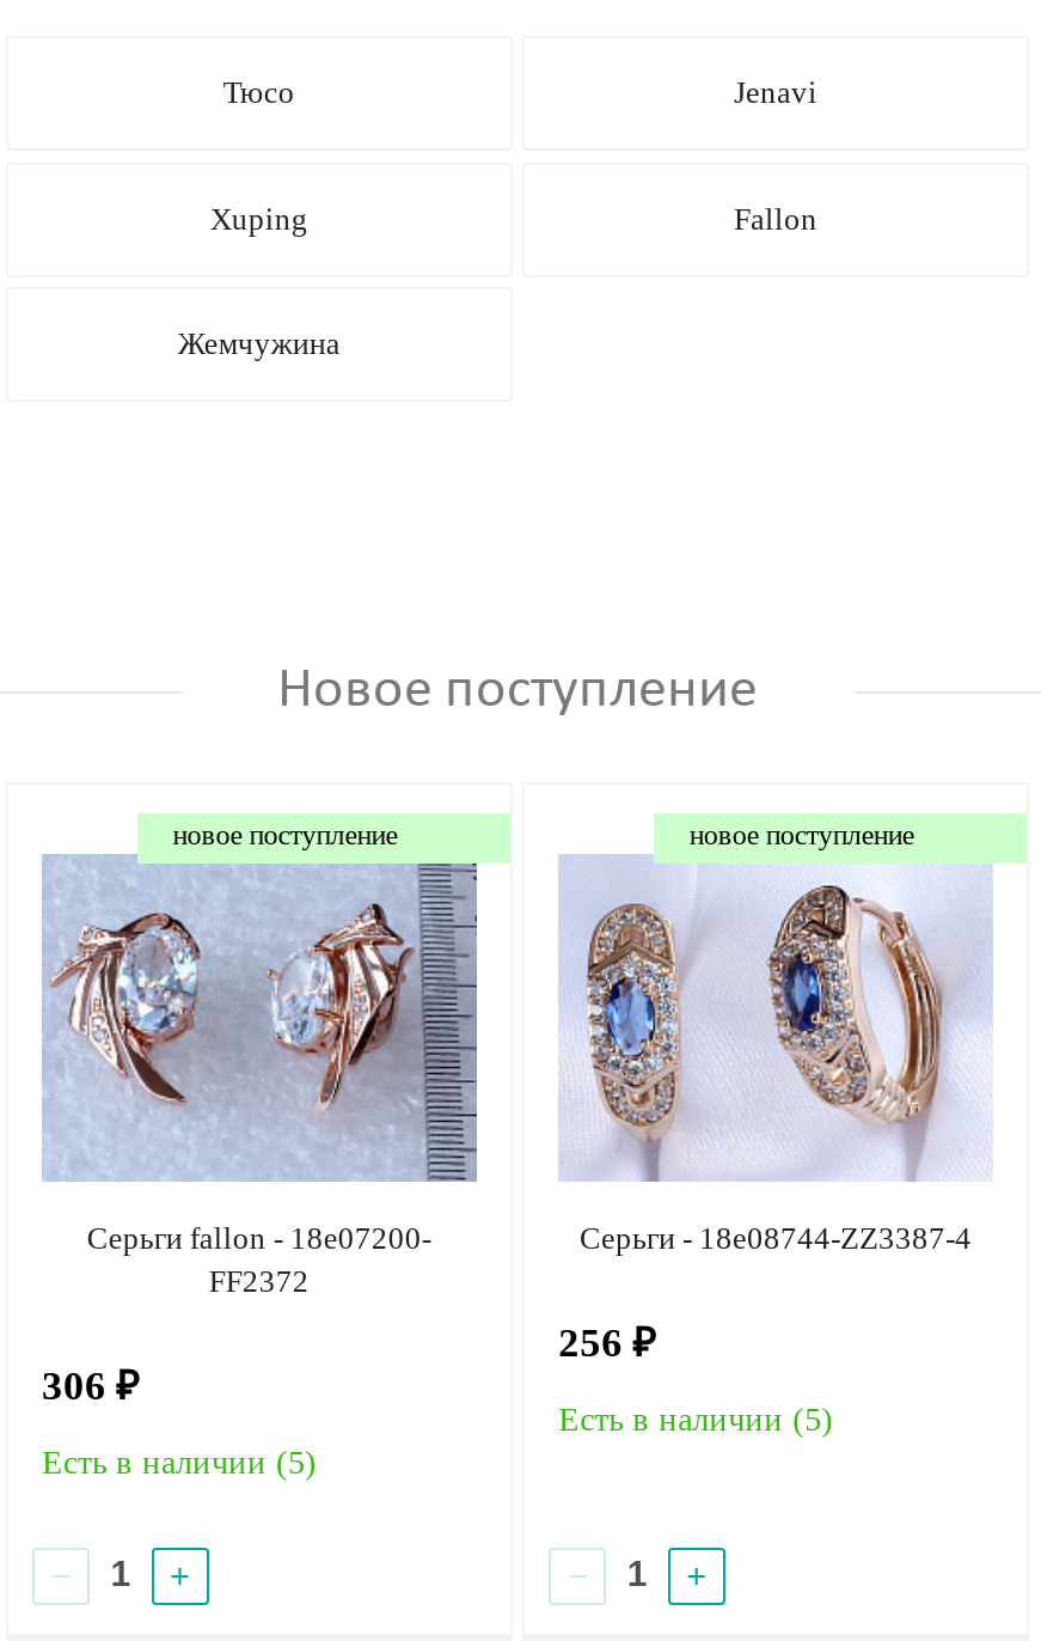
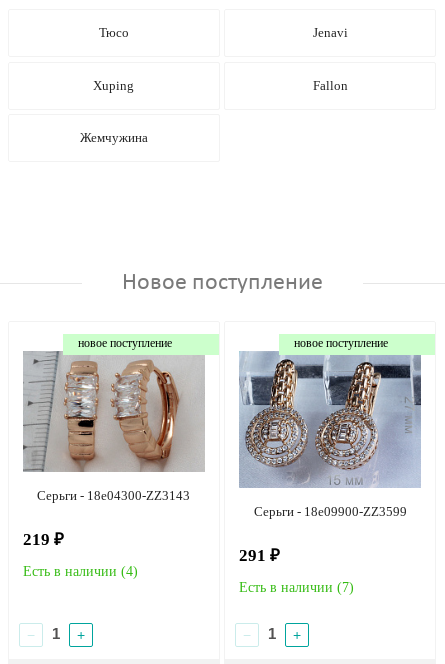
- [image]
- Серьги fallon - 18e07200-
- FF2372
+ [image]
+ Серьги - 18e04300-ZZ3143

- [image]
- Серьги - 18e08744-ZZ3387-4
+ [image]
+ Серьги - 18e09900-ZZ3599

- 256 ₽
+ 291 ₽

- 306 ₽
+ 219 ₽

- Есть в наличии (5)
+ Есть в наличии (7)

- Есть в наличии (5)
+ Есть в наличии (4)
